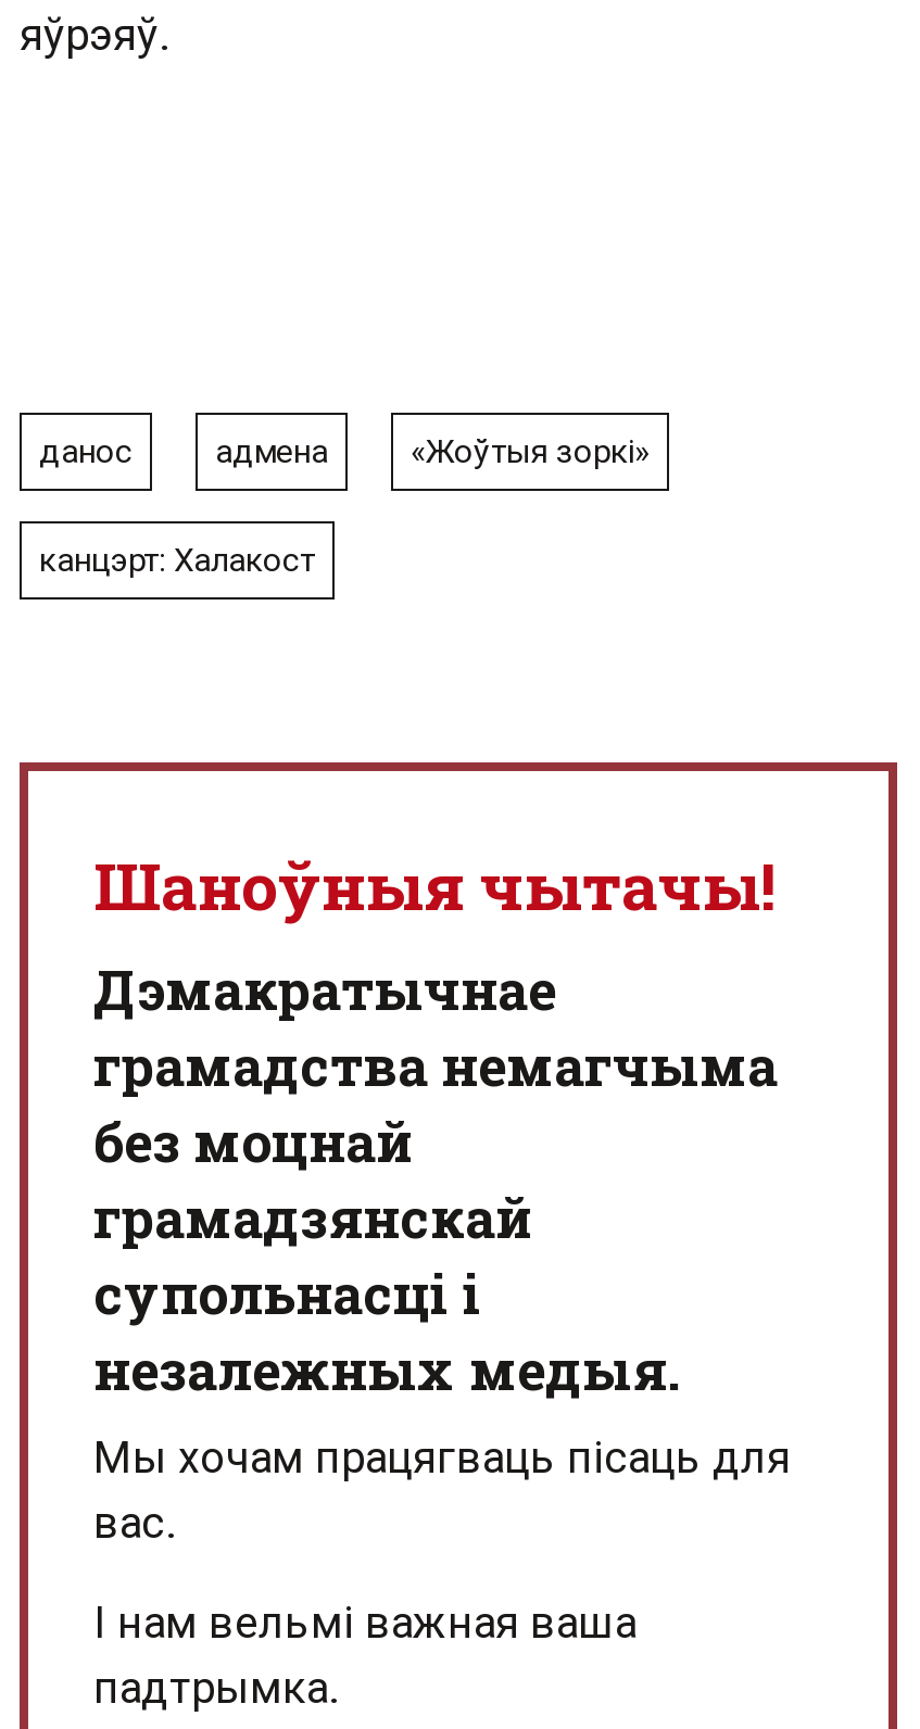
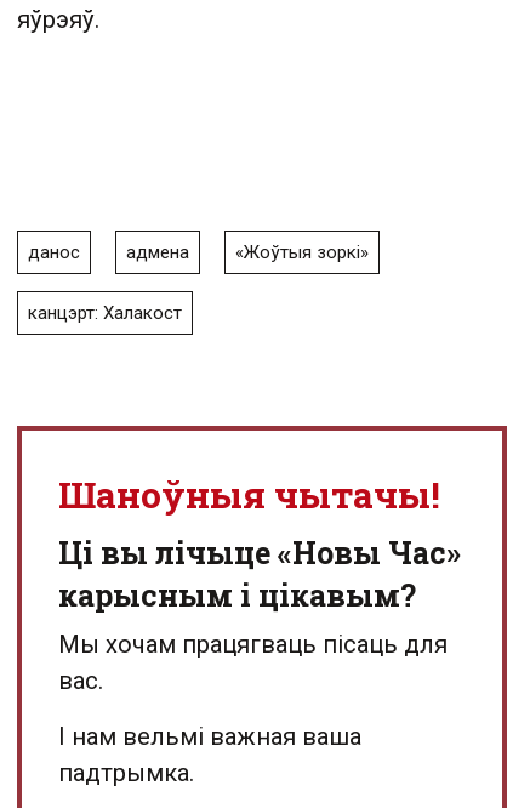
- Дэмакратычнае
- грамадства немагчыма
- без моцнай
- грамадзянскай
- супольнасці і
- незалежных медыя.
+ Ці вы лічыце «Новы Час»
+ карысным і цікавым?
